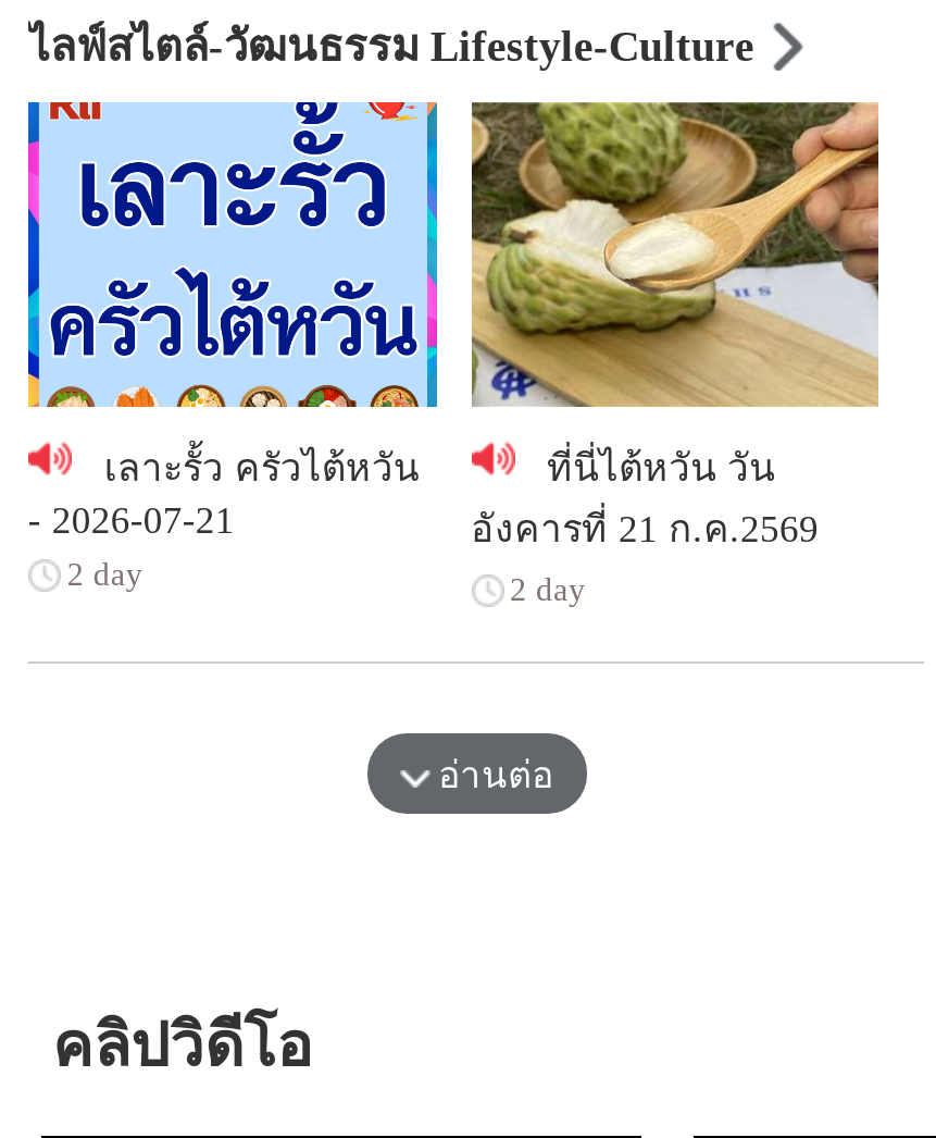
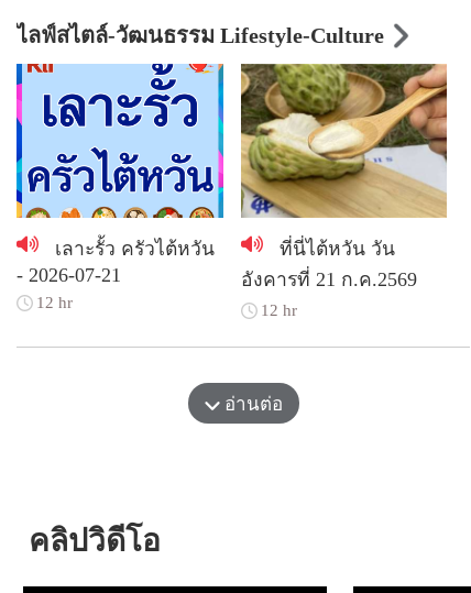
- 2 day
+ 12 hr

- 2 day
+ 12 hr
